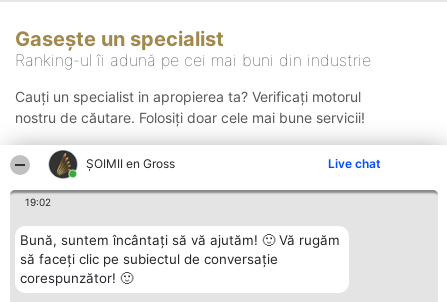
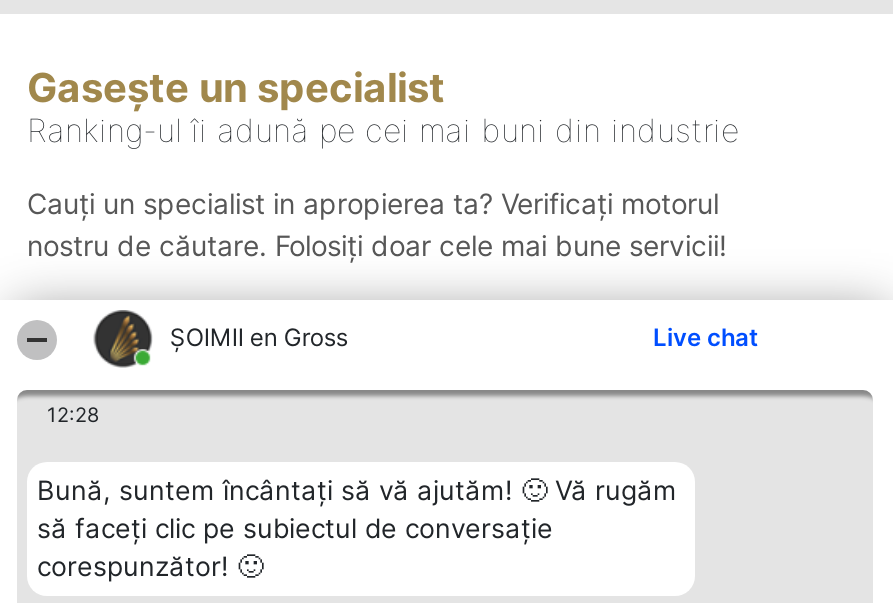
- 19:02
+ 12:28
